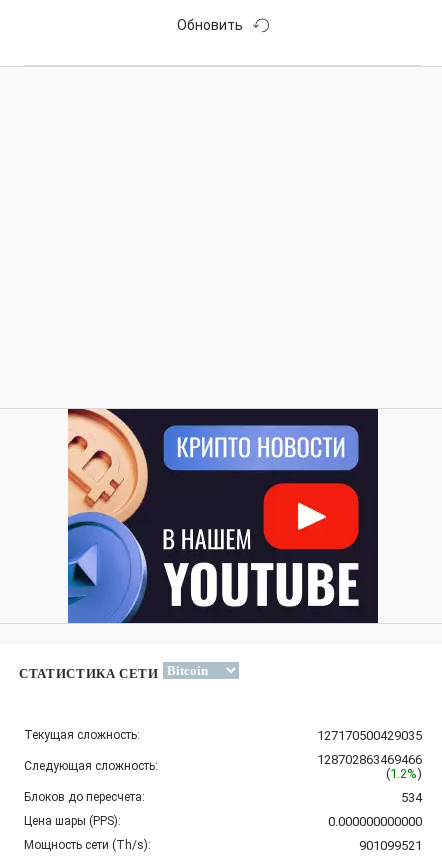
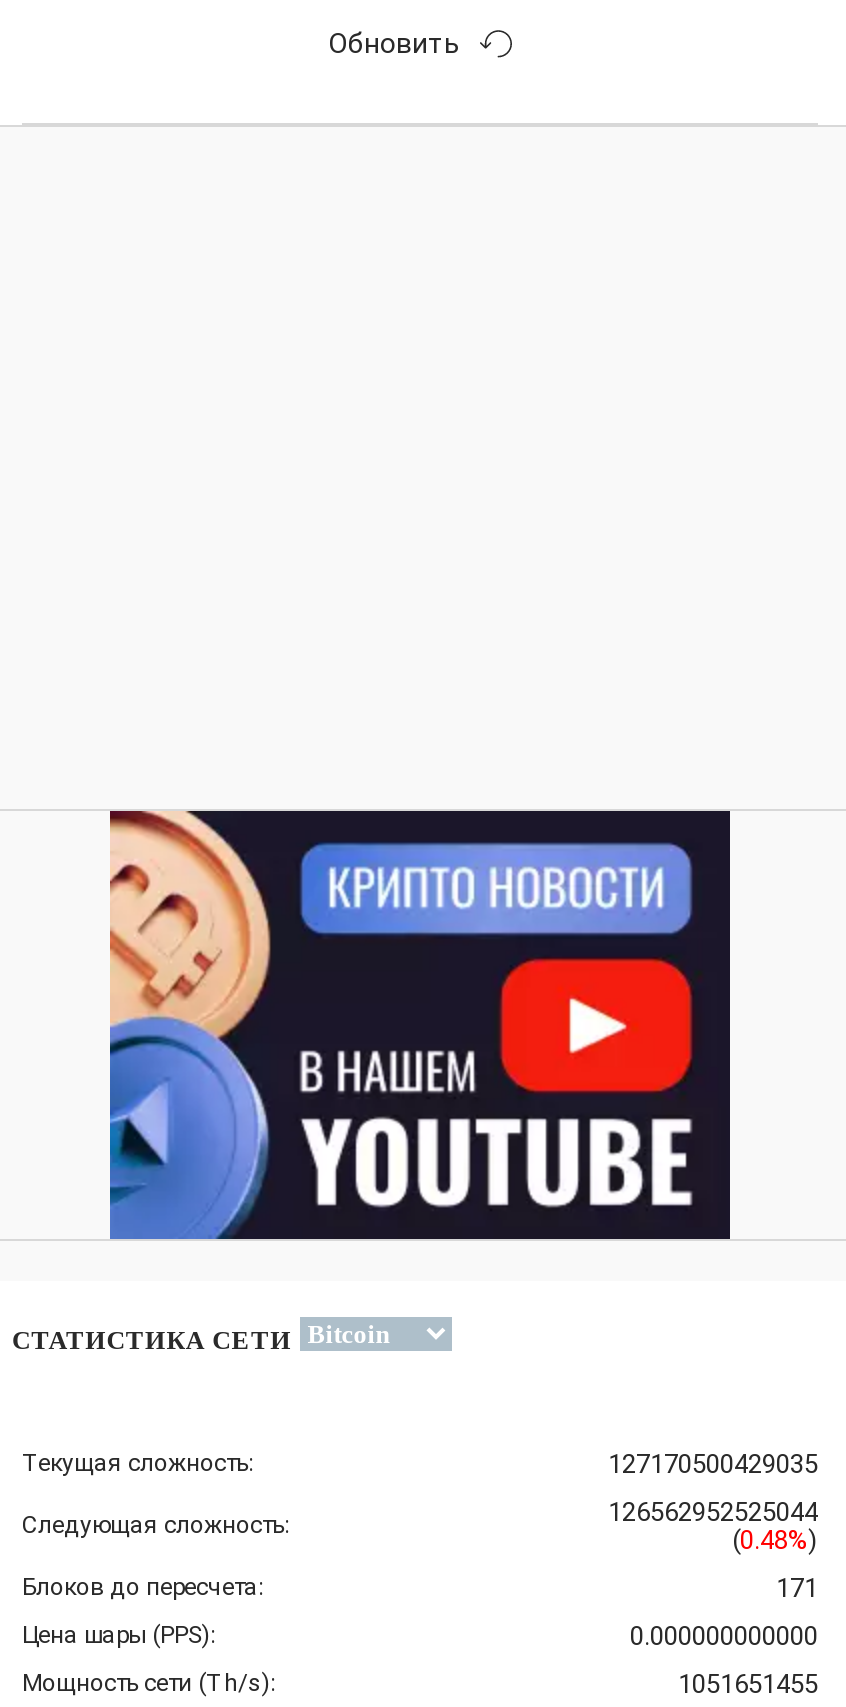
- 128702863469466
+ 126562952525044

- (1.2%)
+ (0.48%)

- 534
+ 171

- 901099521
+ 1051651455
